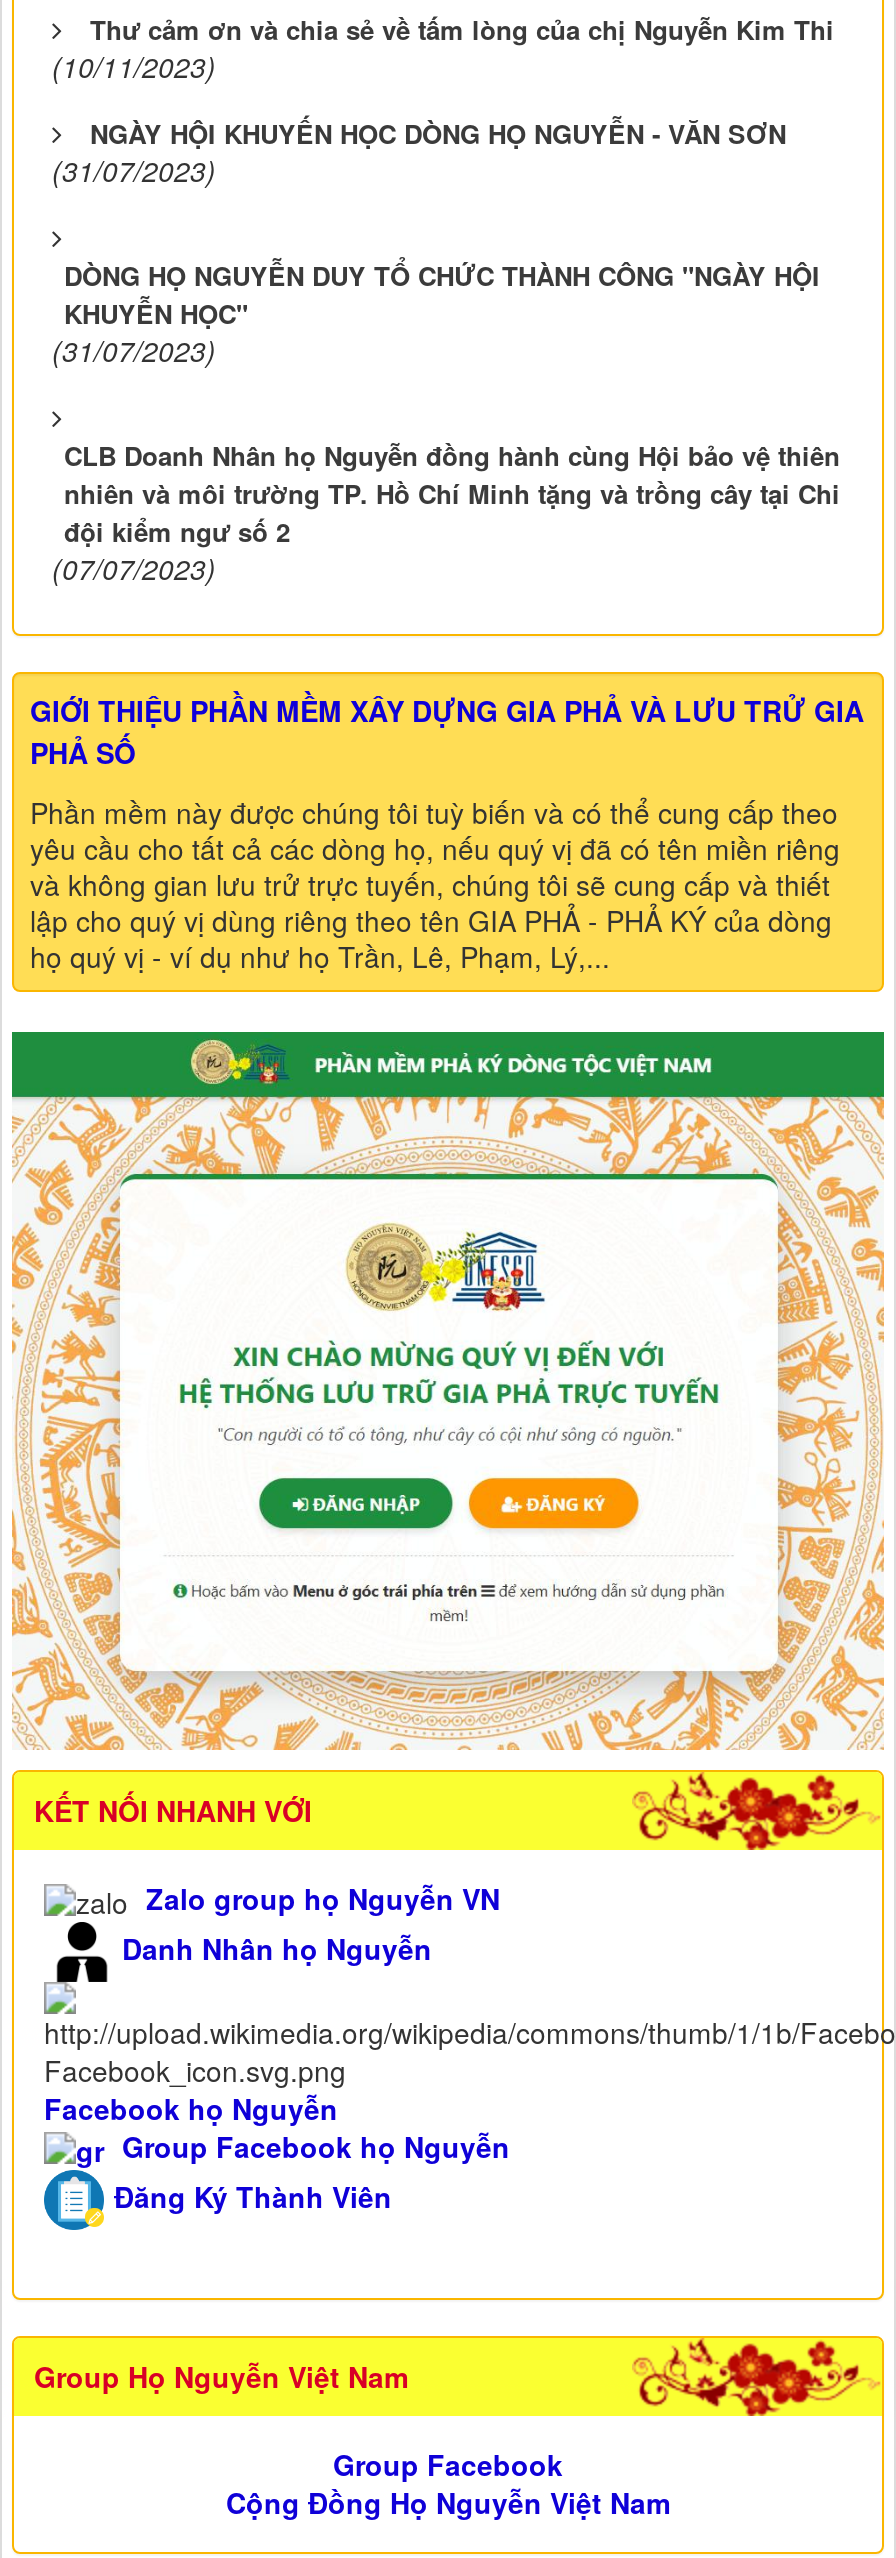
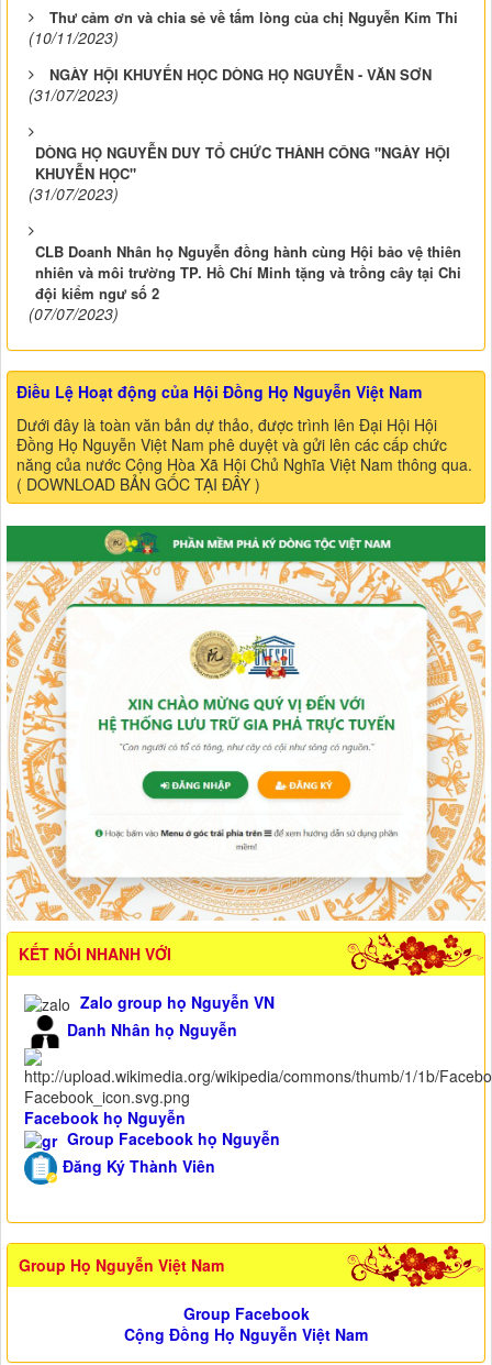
- GIỚI THIỆU PHẦN MỀM XÂY DỰNG GIA PHẢ VÀ LƯU TRỬ GIA
- PHẢ SỐ
+ Điều Lệ Hoạt động của Hội Đồng Họ Nguyễn Việt Nam

- Phần mềm này được chúng tôi tuỳ biến và có thể cung cấp theo
- yêu cầu cho tất cả các dòng họ, nếu quý vị đã có tên miền riêng
- và không gian lưu trử trực tuyến, chúng tôi sẽ cung cấp và thiết
- lập cho quý vị dùng riêng theo tên GIA PHẢ - PHẢ KÝ của dòng
- họ quý vị - ví dụ như họ Trần, Lê, Phạm, Lý,...
+ Dưới đây là toàn văn bản dự thảo, được trình lên Đại Hội Hội
+ Đồng Họ Nguyễn Việt Nam phê duyệt và gửi lên các cấp chức
+ năng của nước Cộng Hòa Xã Hội Chủ Nghĩa Việt Nam thông qua.
+ ( DOWNLOAD BẢN GỐC TẠI ĐÂY )
